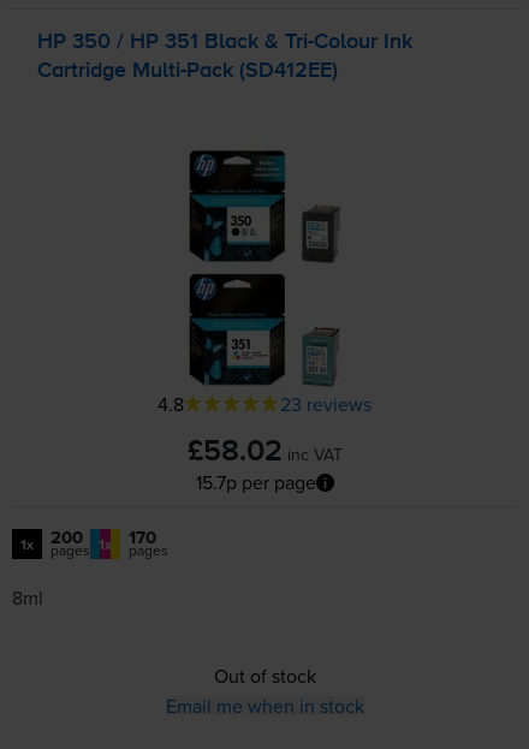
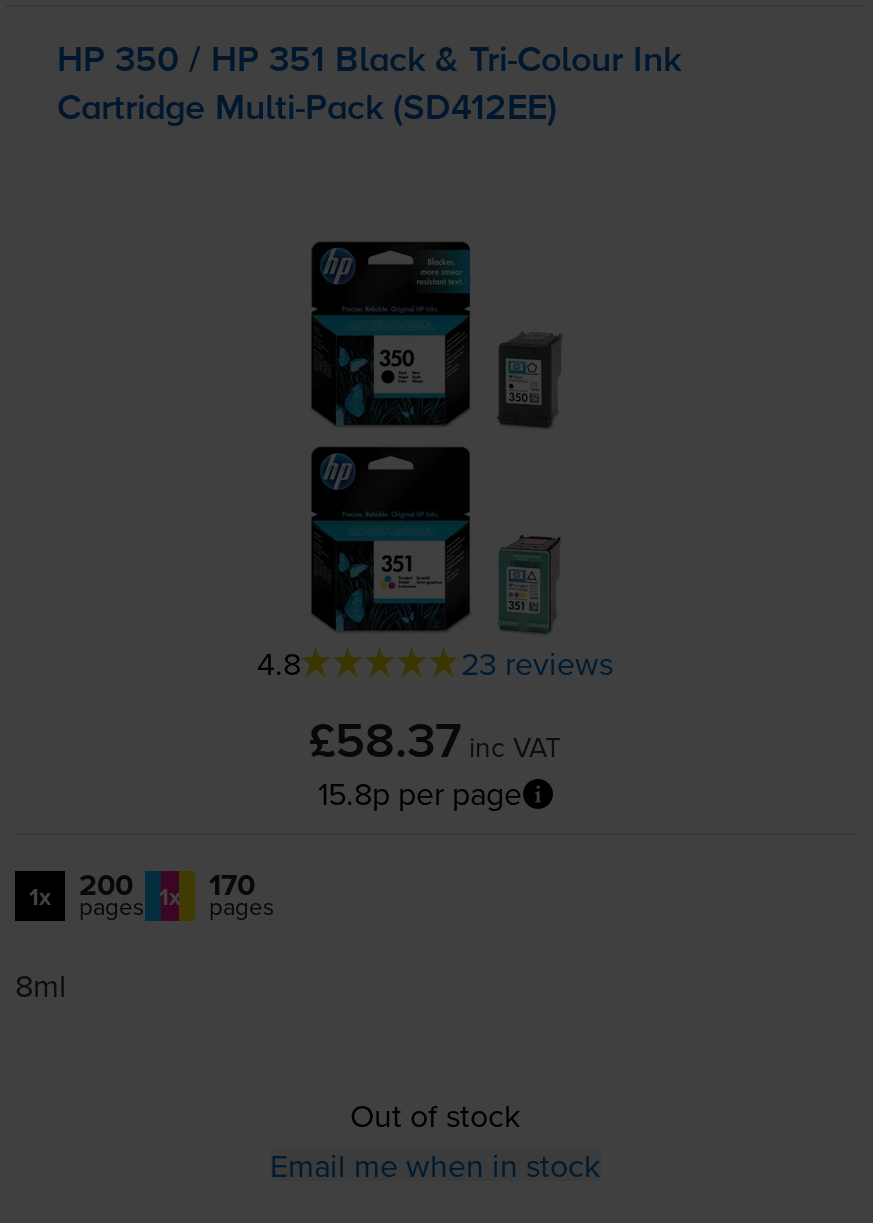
- £58.02 inc VAT
+ £58.37 inc VAT

- 15.7p per page
+ 15.8p per page
